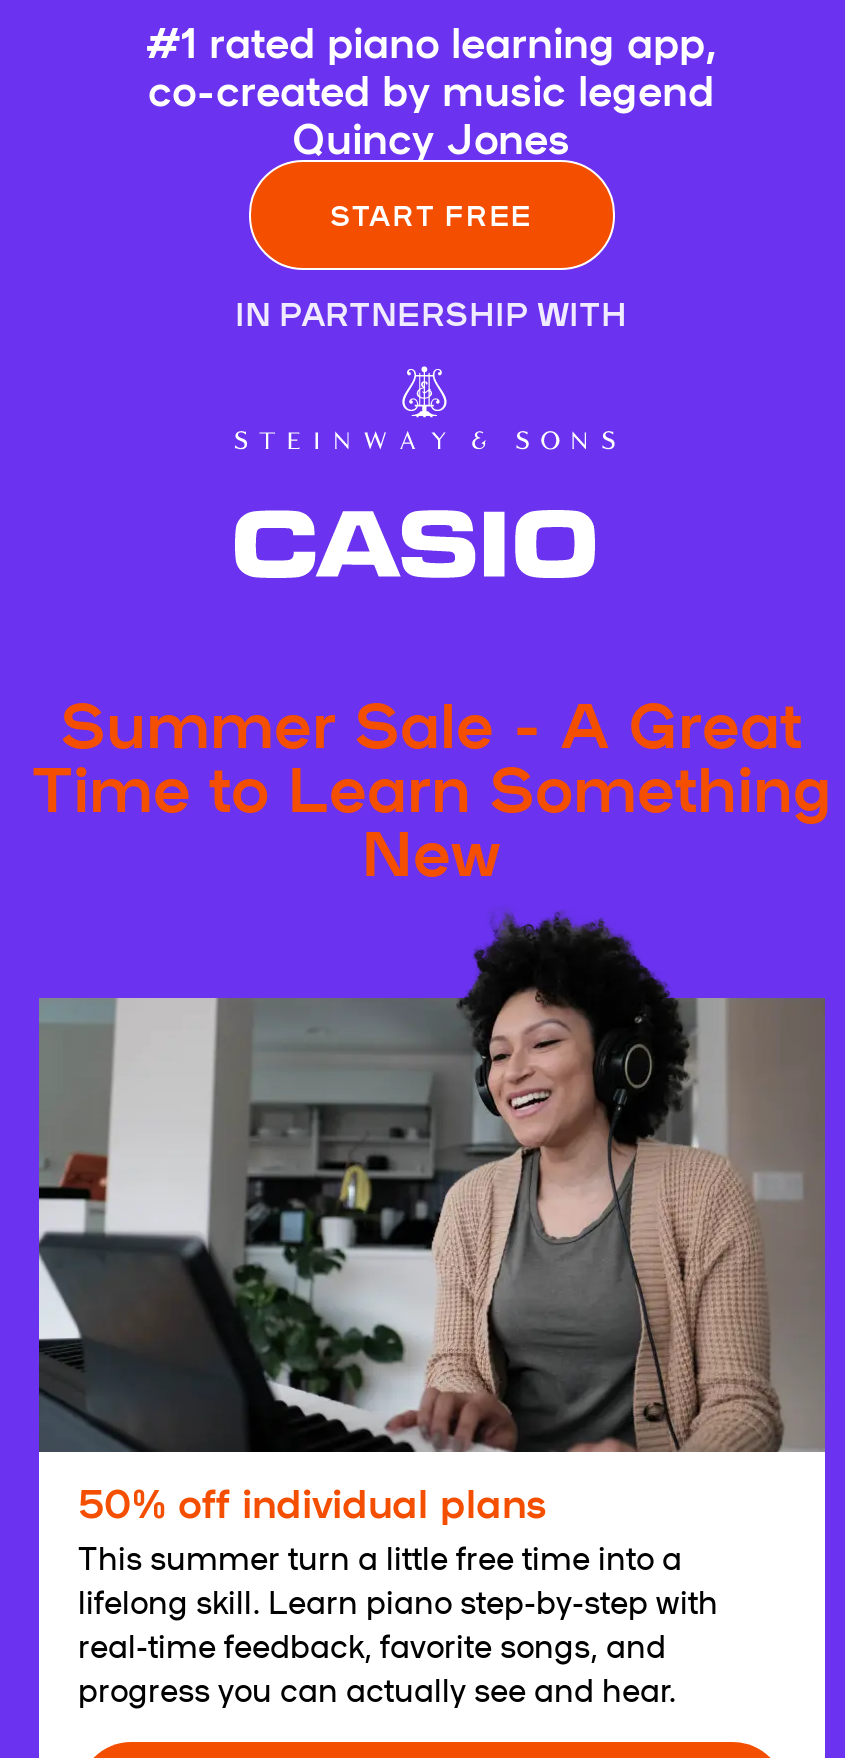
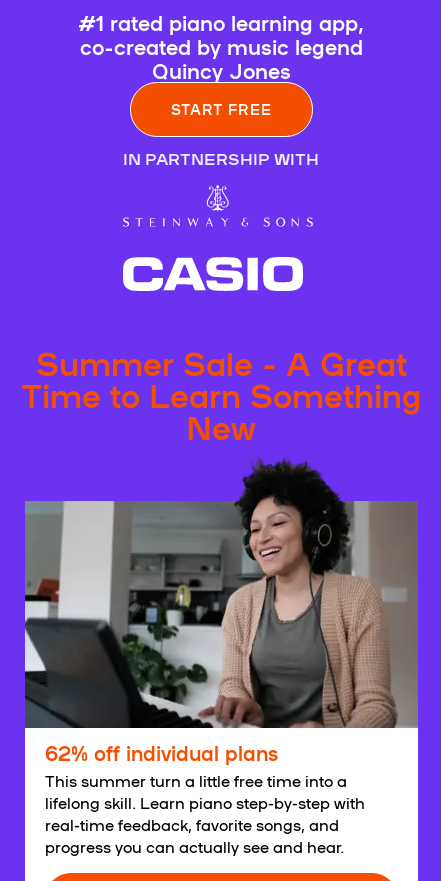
- 50% off individual plans
+ 62% off individual plans
